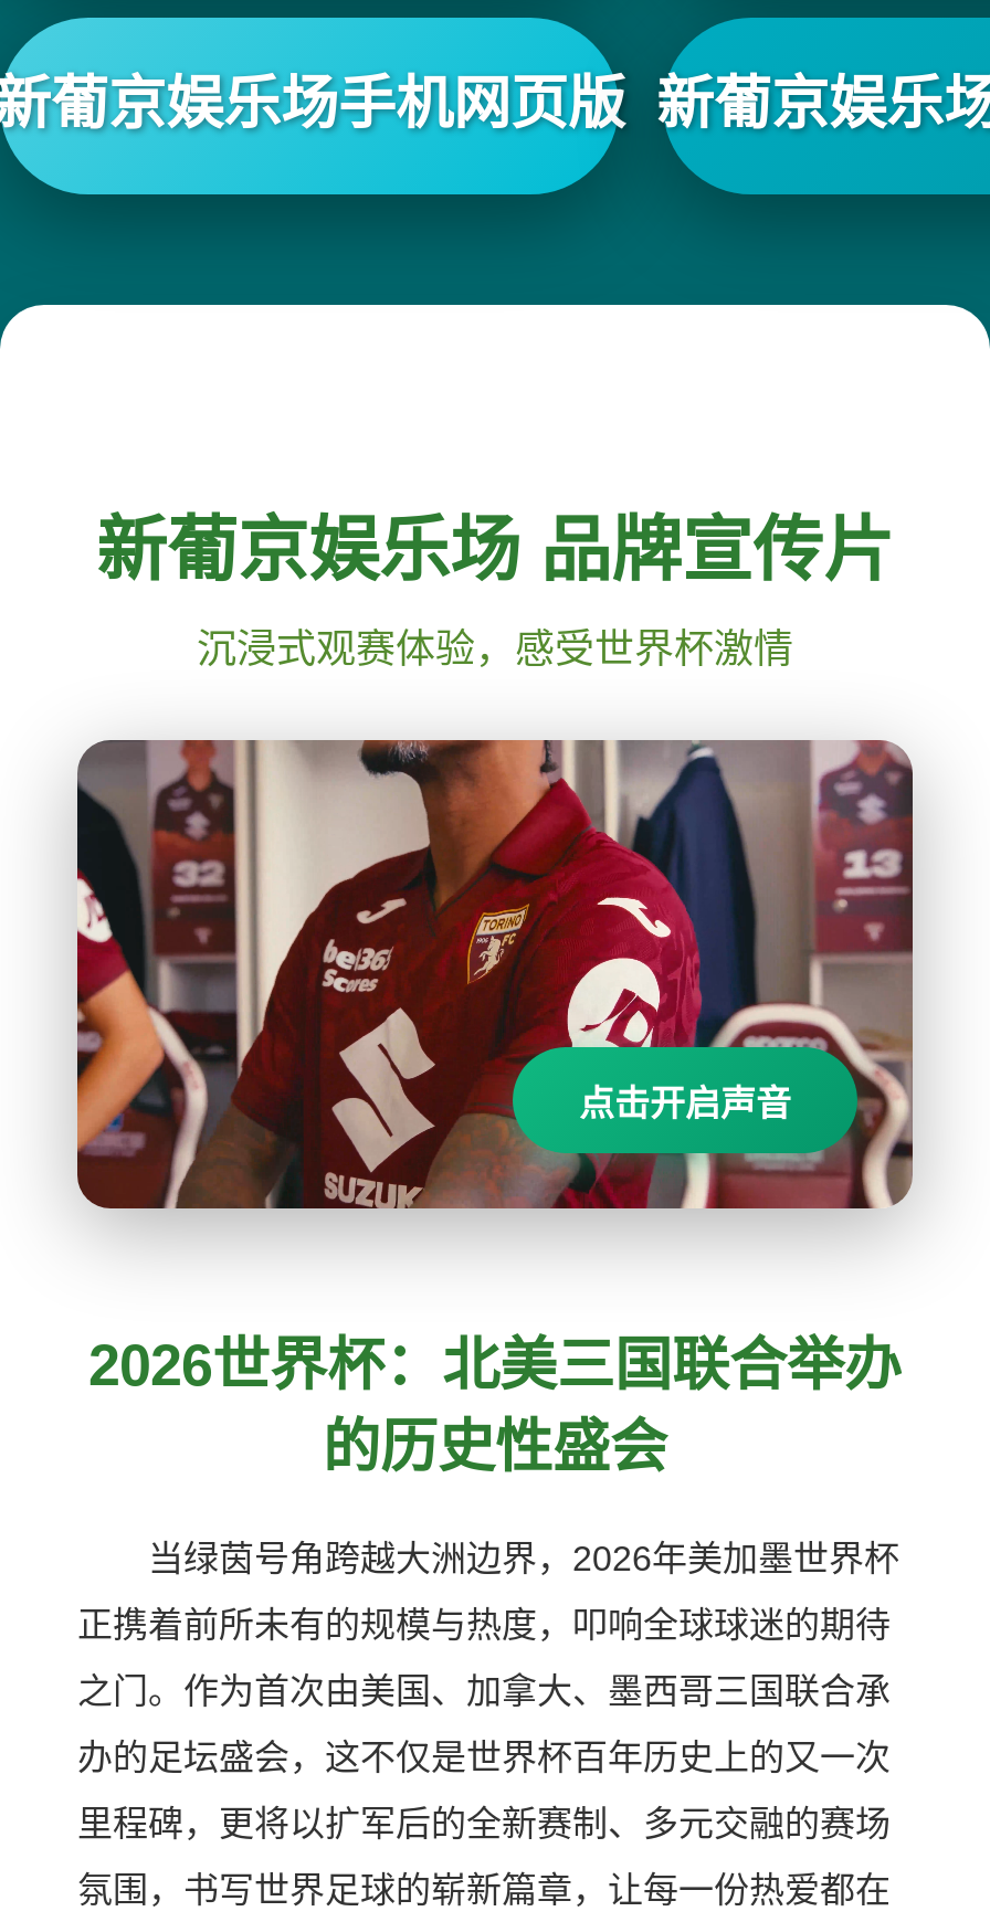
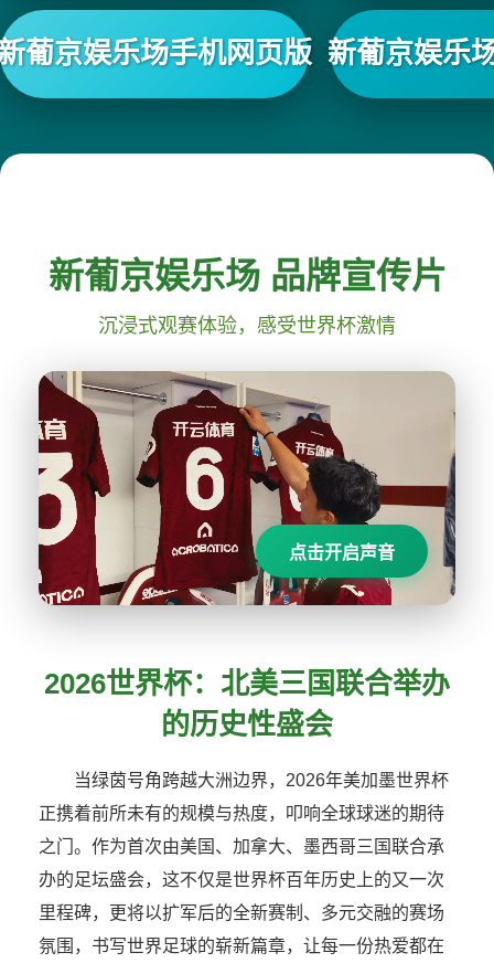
- [image]
+ [image]
